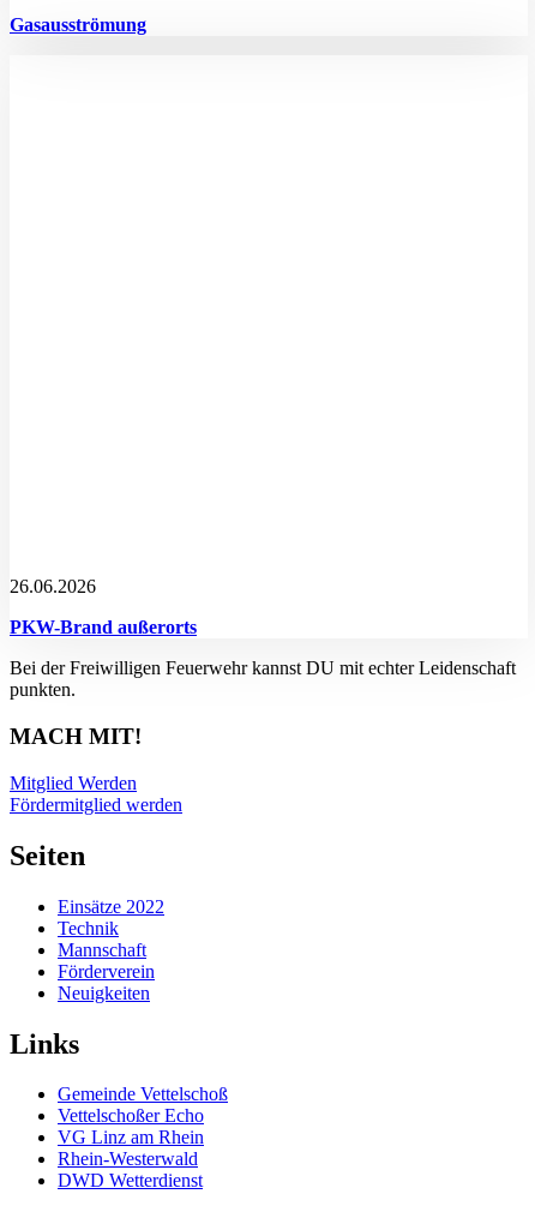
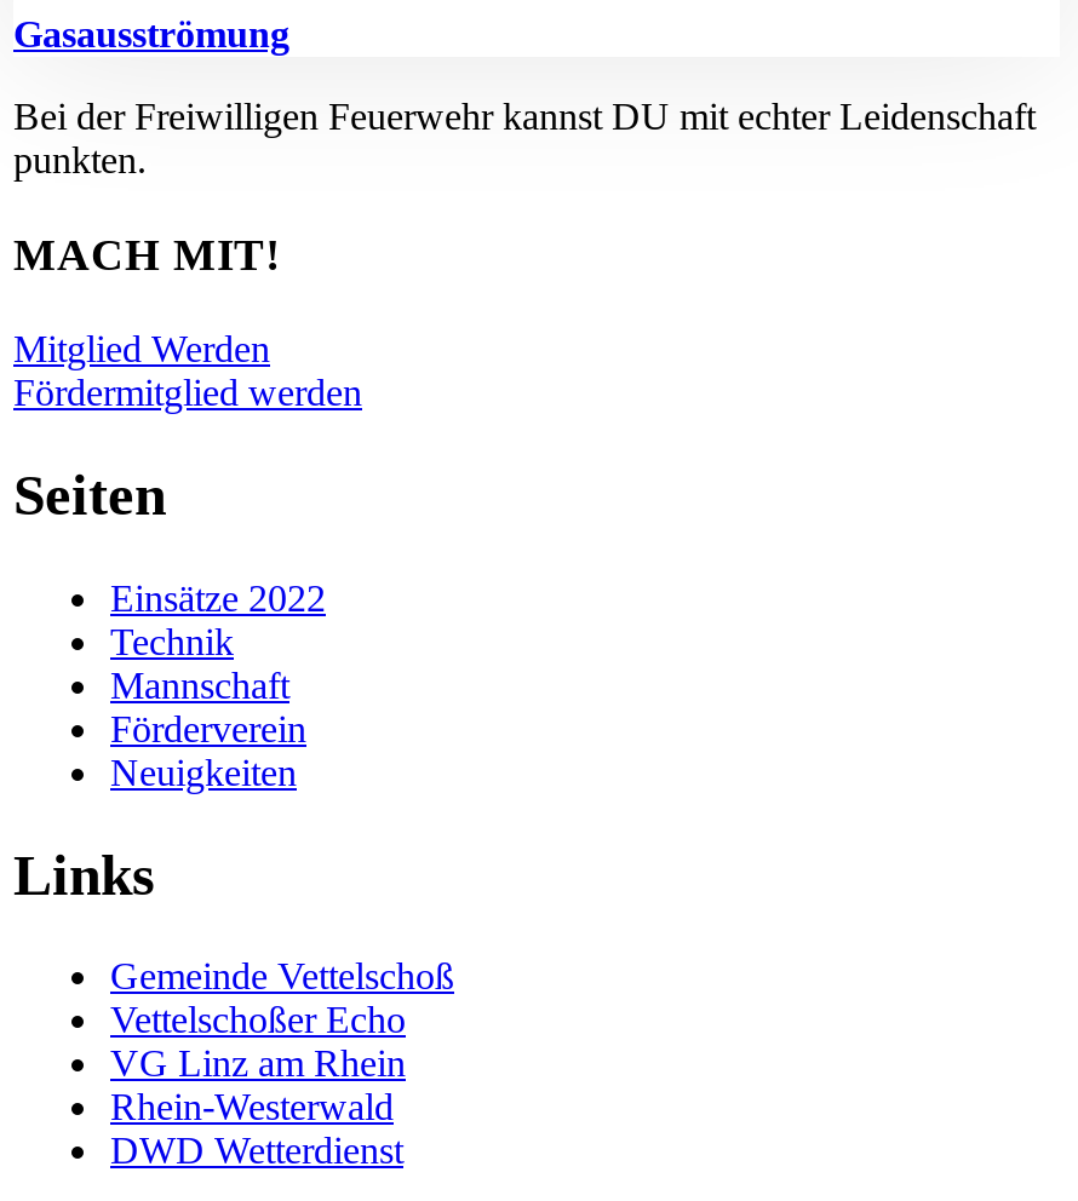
- 26.06.2026
- PKW-Brand außerorts
